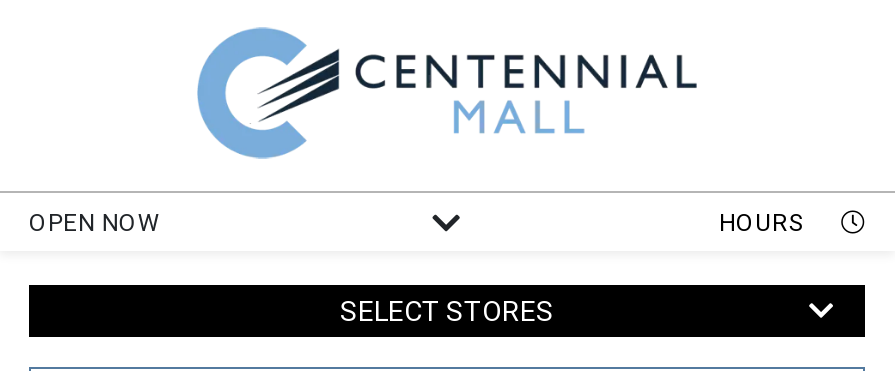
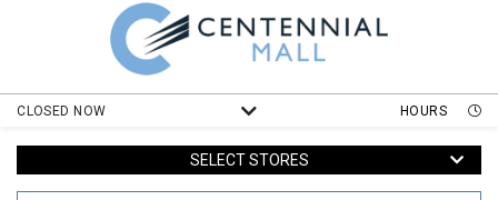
- OPEN NOW
+ CLOSED NOW
